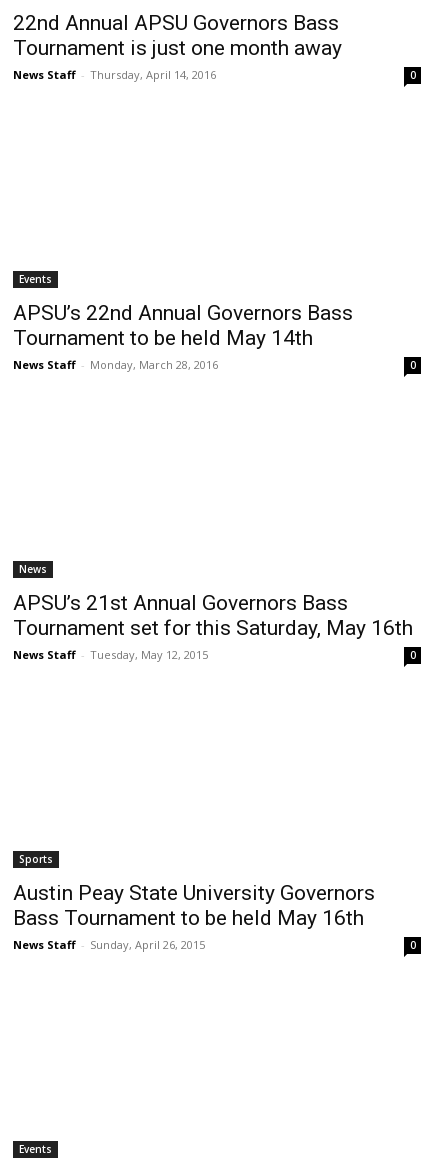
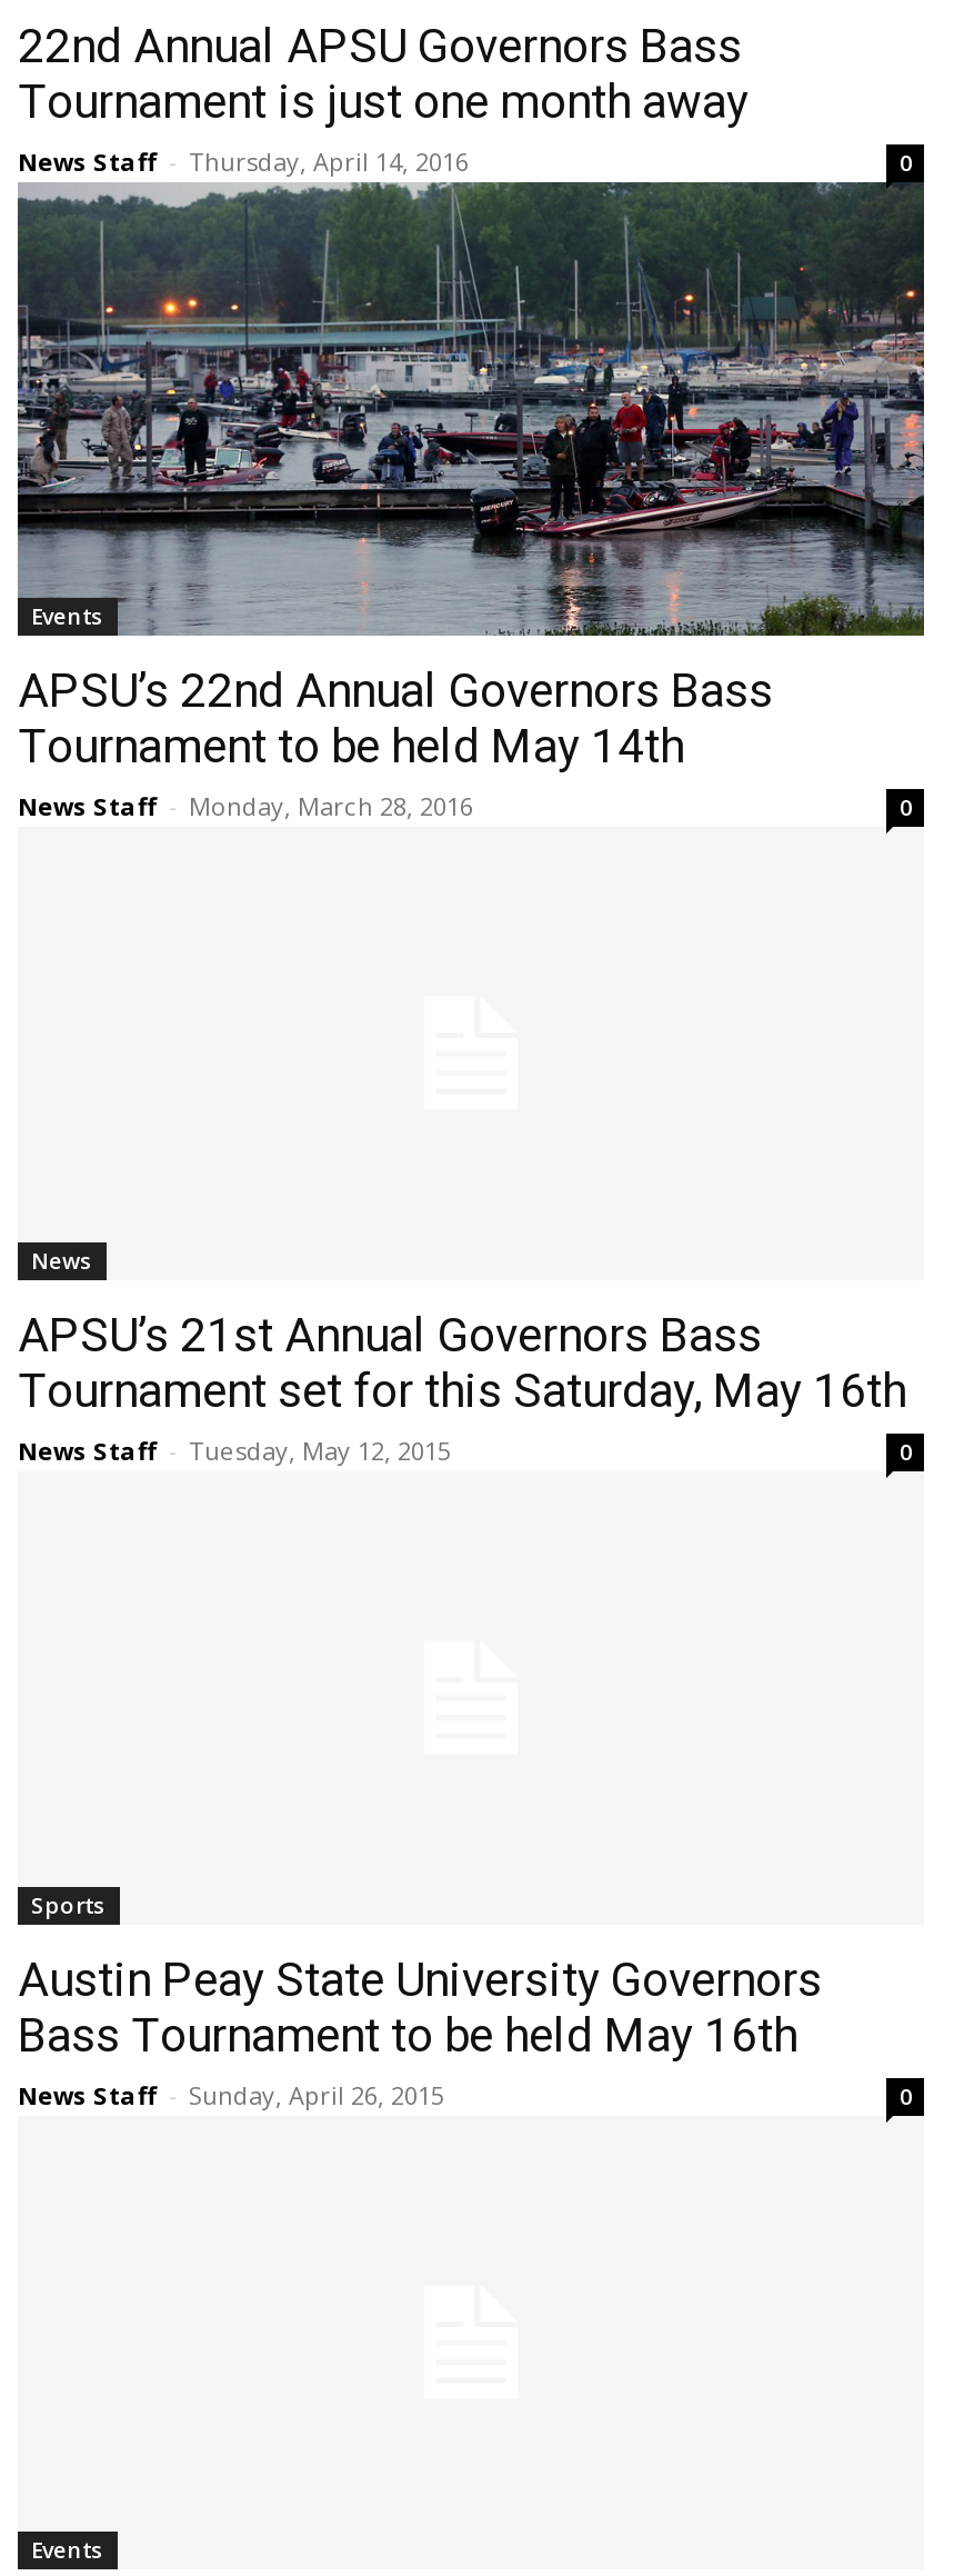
+ [image]
